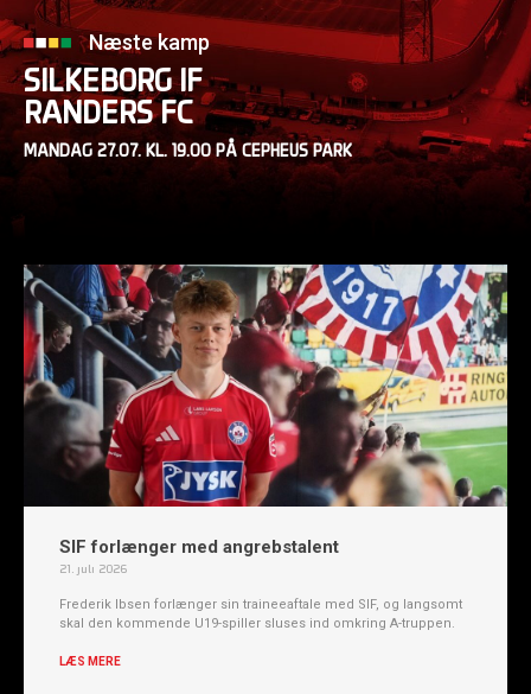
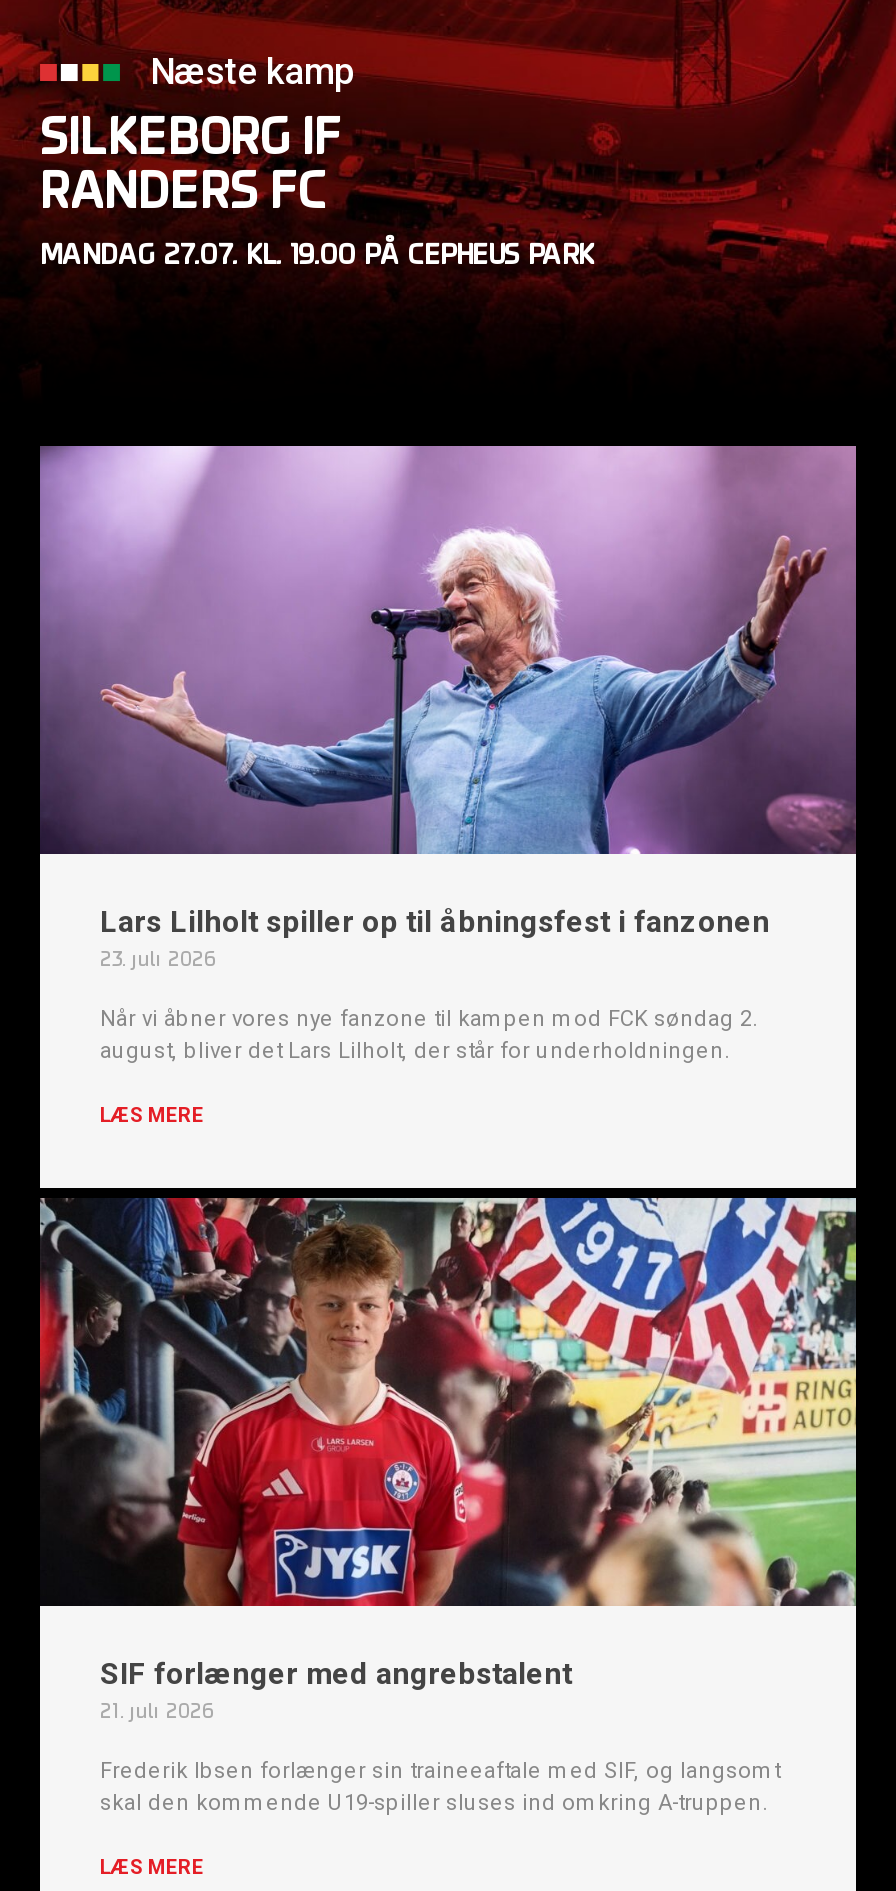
+ [image]
+ Lars Lilholt spiller op til åbningsfest i fanzonen
+ 23. juli 2026
+ Når vi åbner vores nye fanzone til kampen mod FCK søndag 2.
+ august, bliver det Lars Lilholt, der står for underholdningen.
+ LÆS MERE
